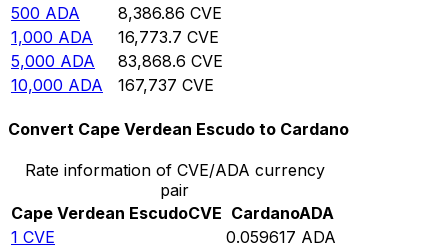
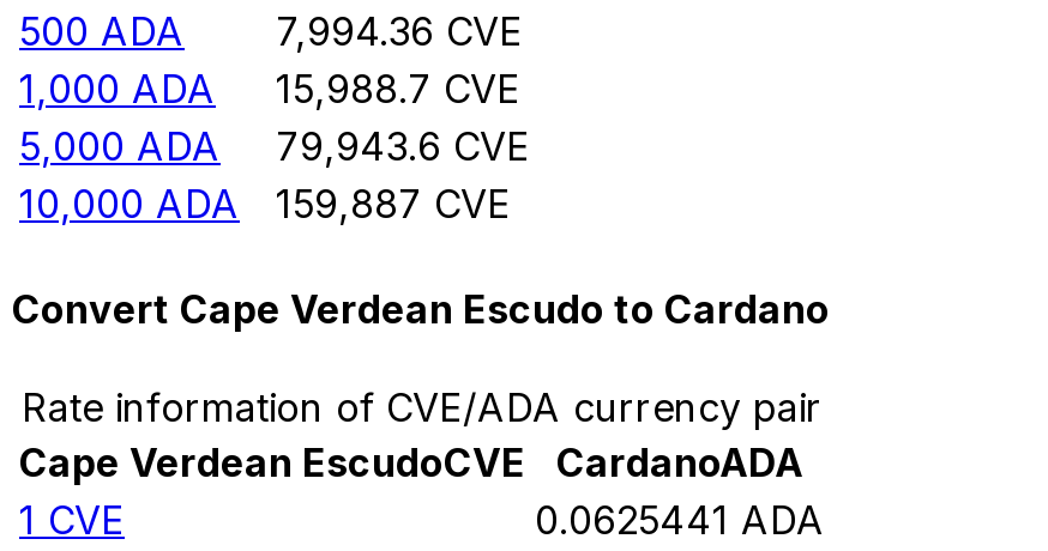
- 500 ADA 8,386.86 CVE
+ 500 ADA 7,994.36 CVE

- 1,000 ADA 16,773.7 CVE
+ 1,000 ADA 15,988.7 CVE

- 5,000 ADA 83,868.6 CVE
+ 5,000 ADA 79,943.6 CVE

- 10,000 ADA 167,737 CVE
+ 10,000 ADA 159,887 CVE

- 0.059617 ADA
+ 0.0625441 ADA
